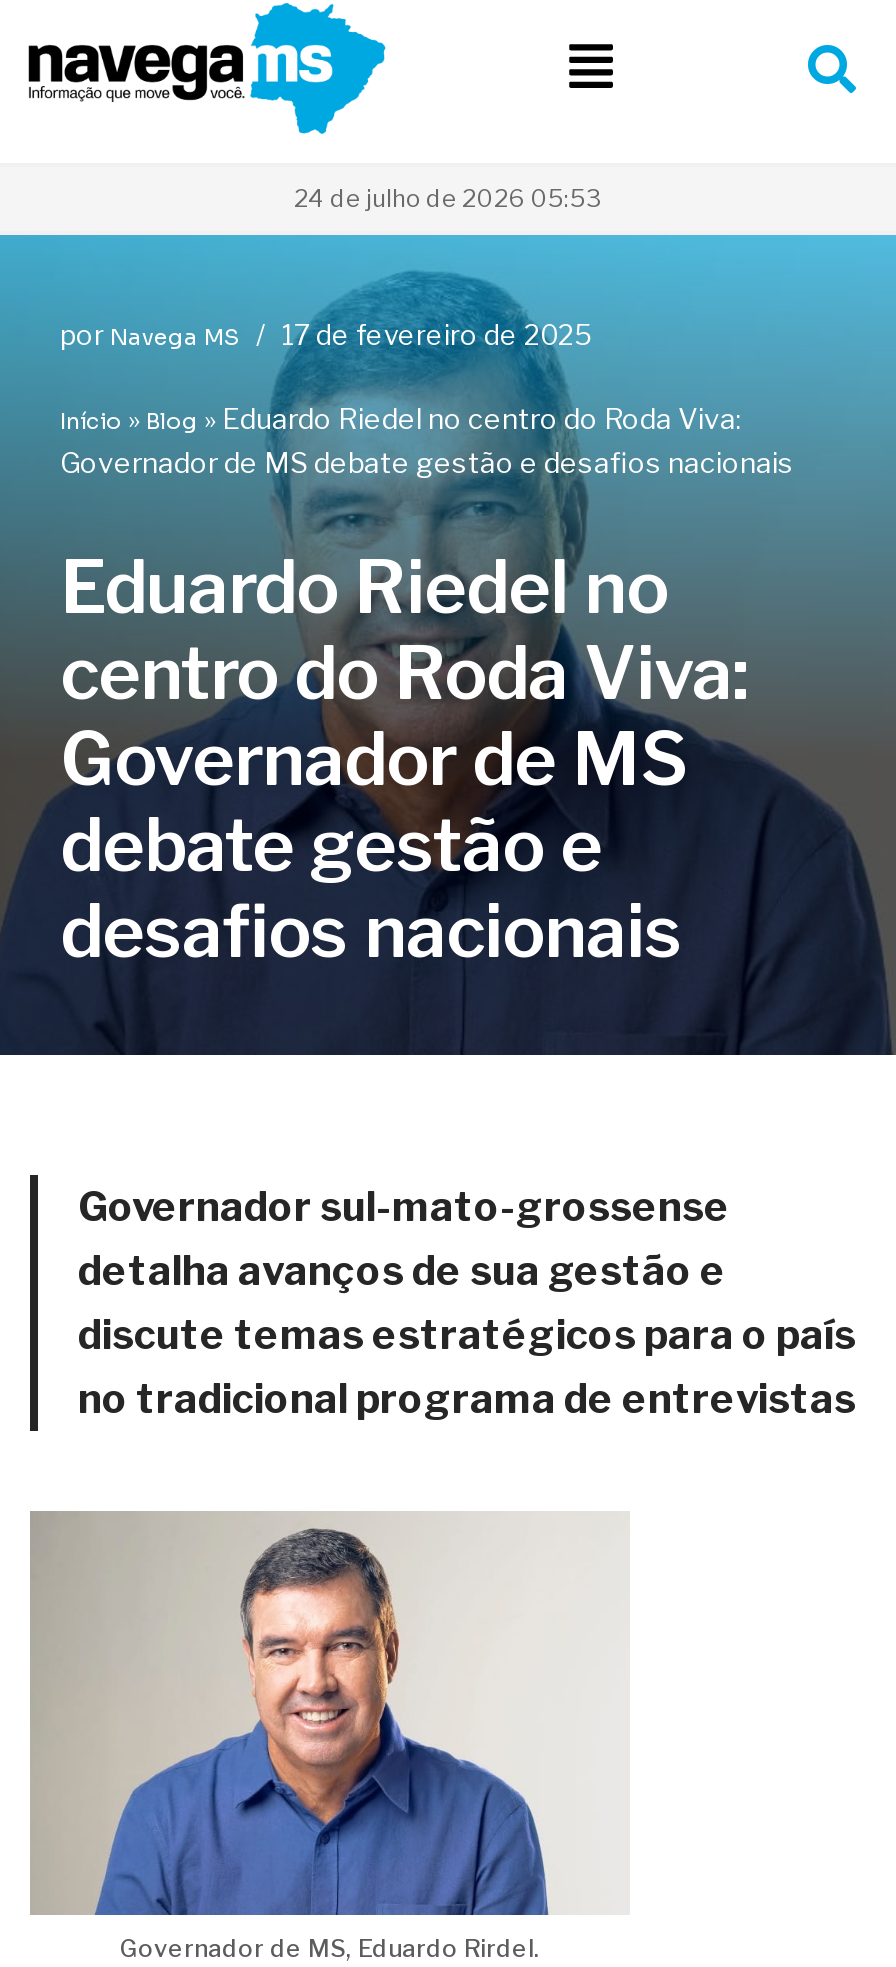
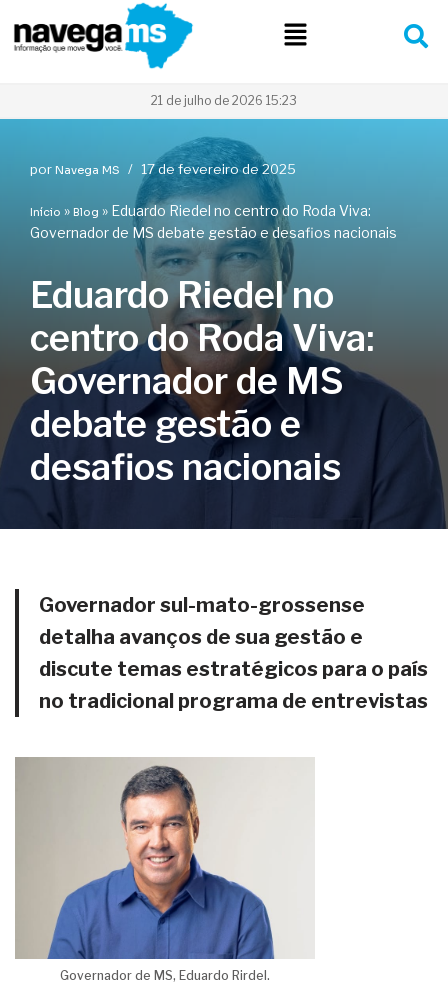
- 24 de julho de 2026 05:53
+ 21 de julho de 2026 15:23
